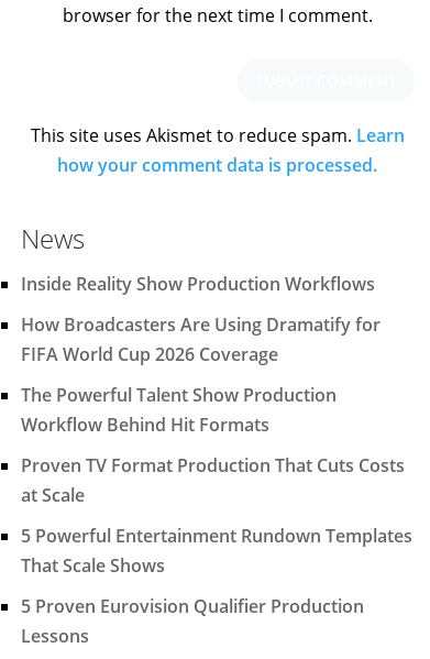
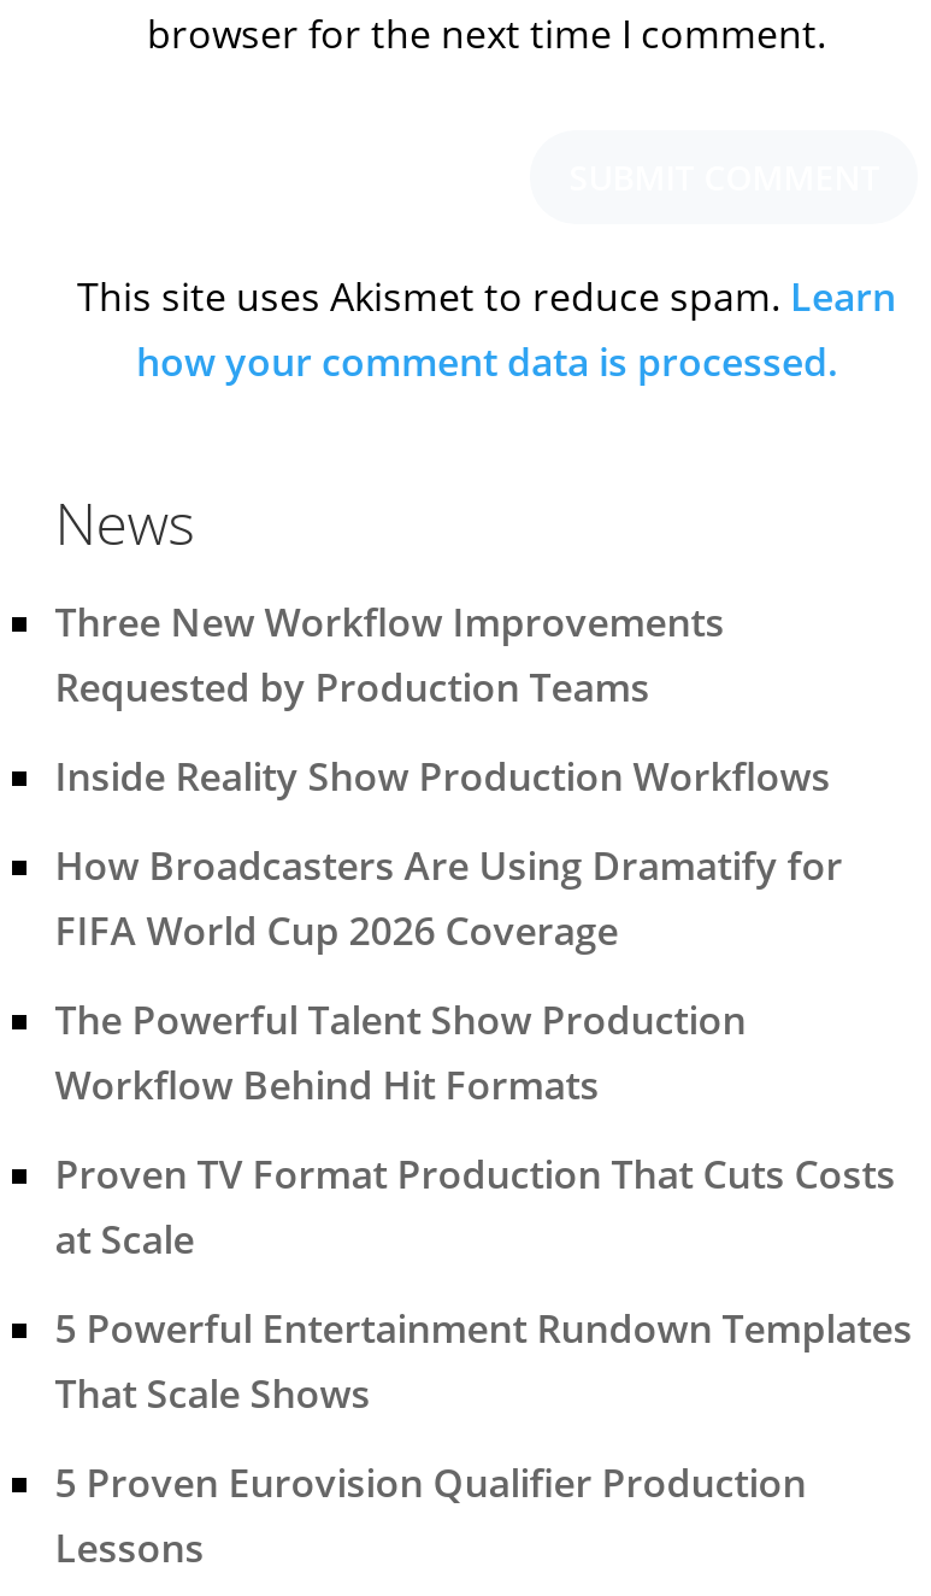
+ Three New Workflow Improvements
+ Requested by Production Teams
